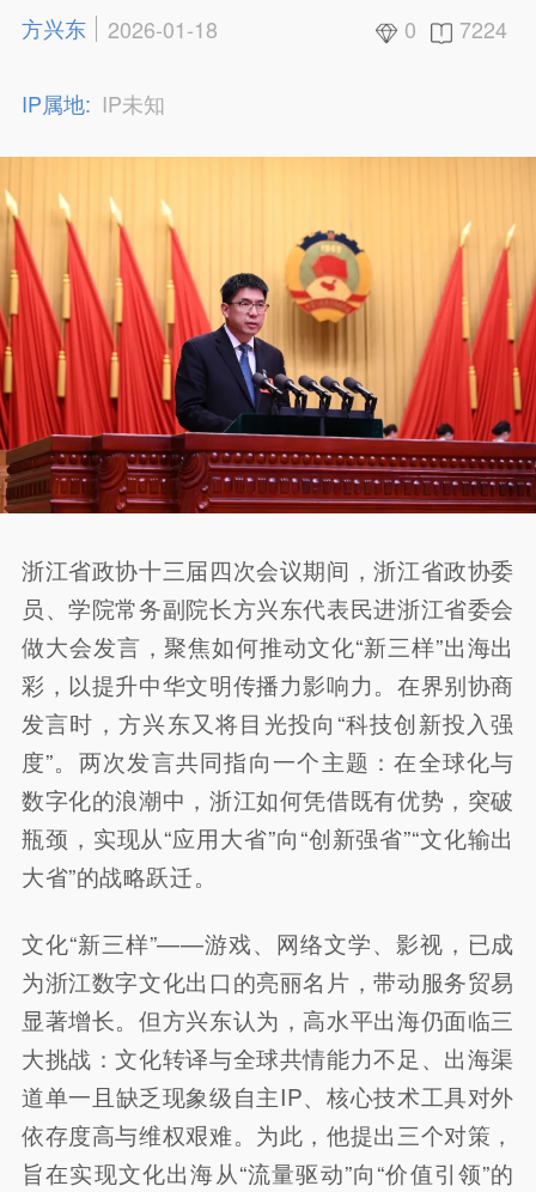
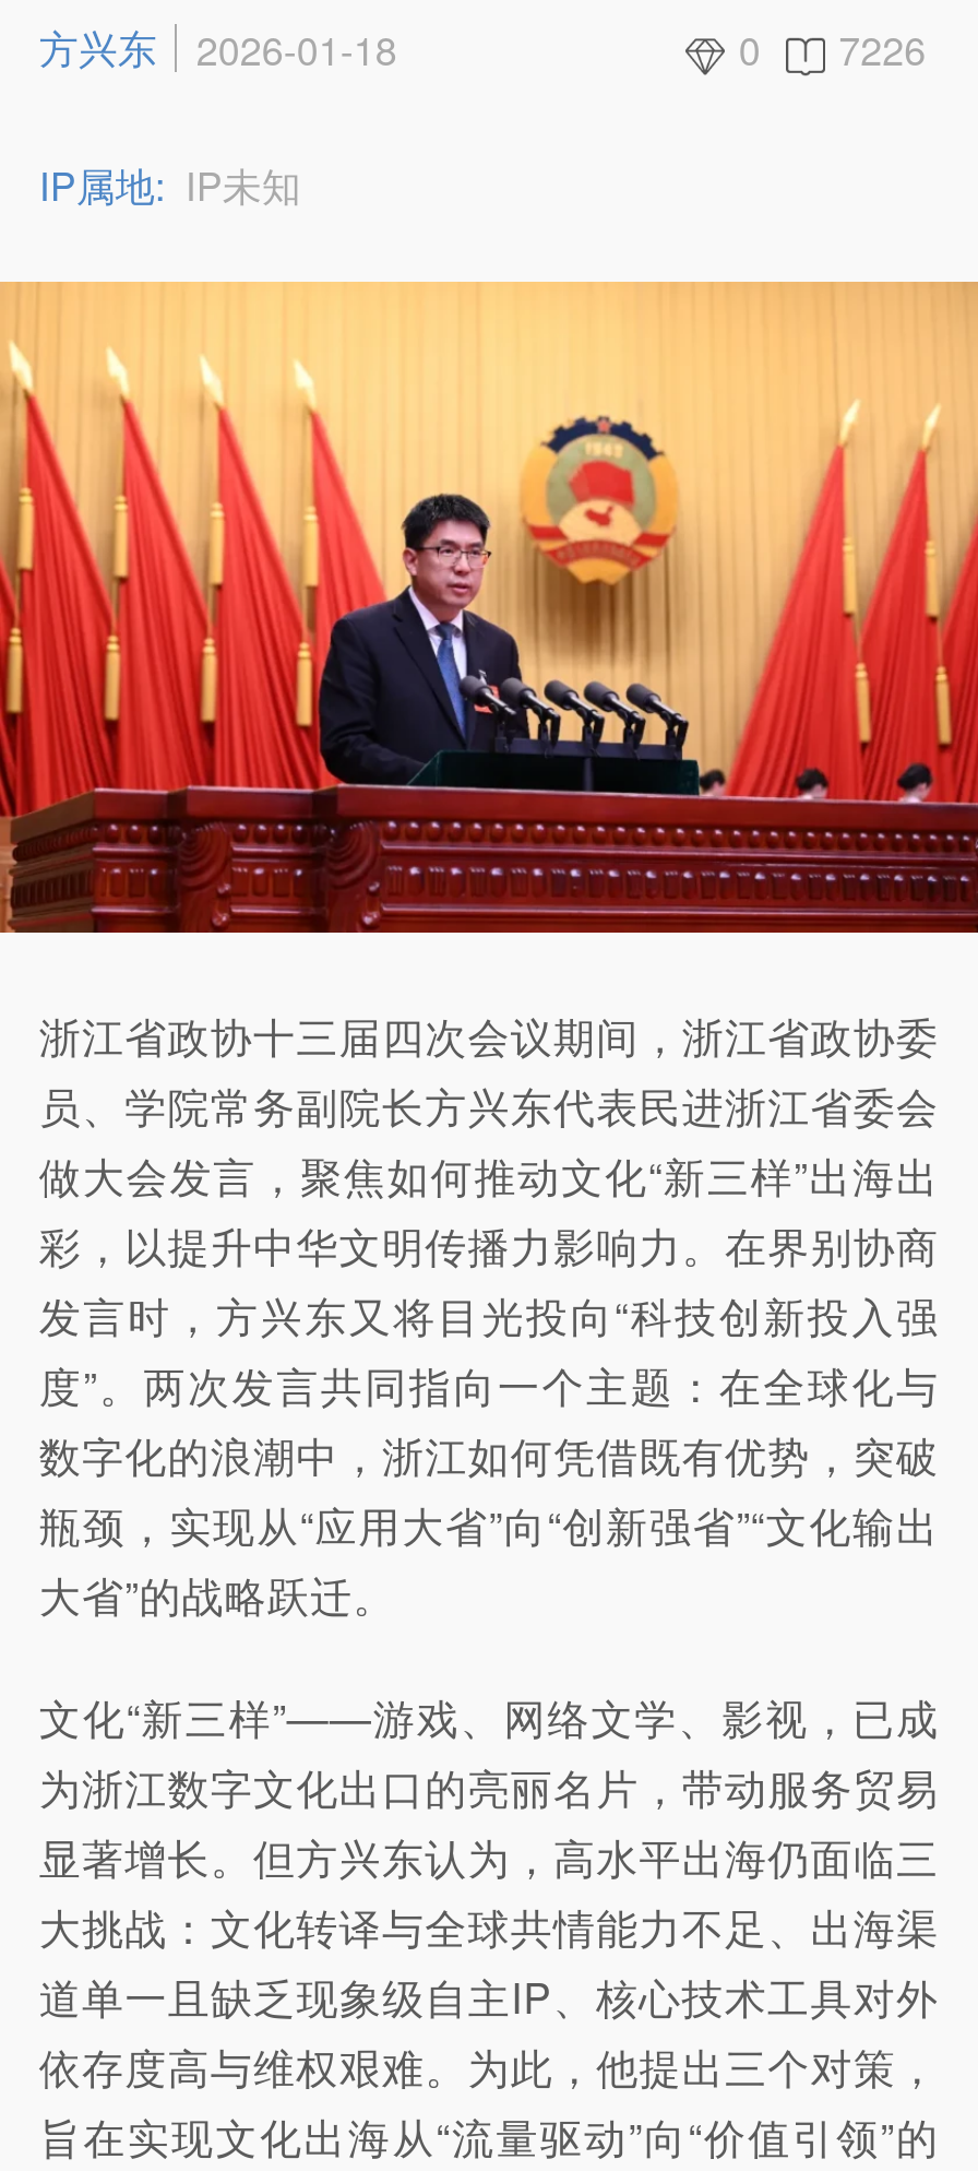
- 0 7224
+ 0 7226
